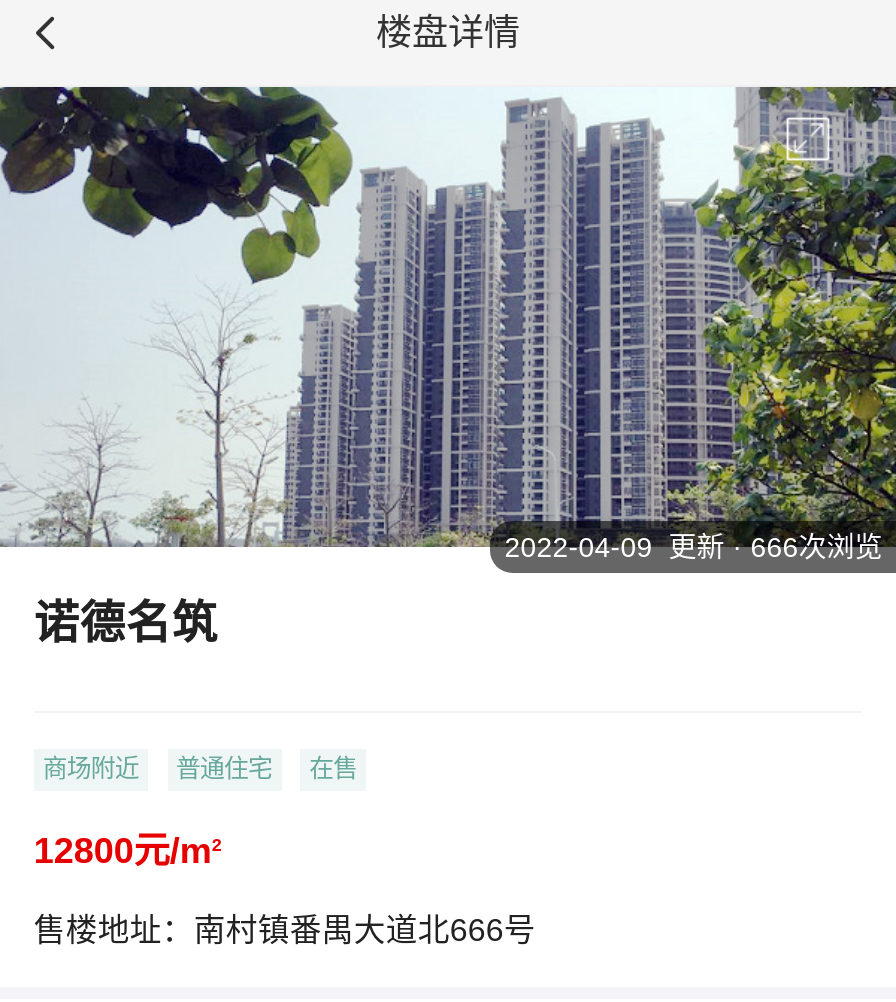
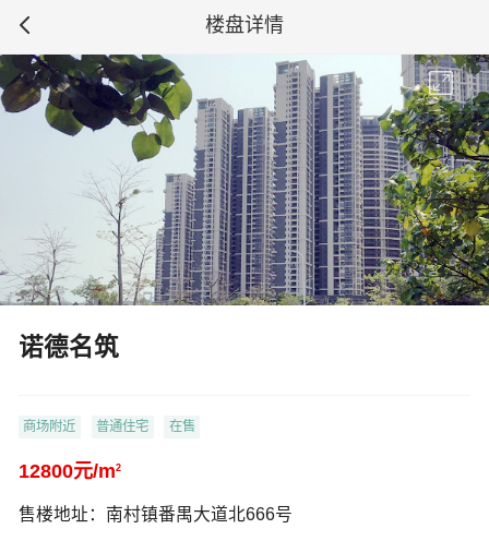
- 2022-04-09 更新 · 666次浏览
